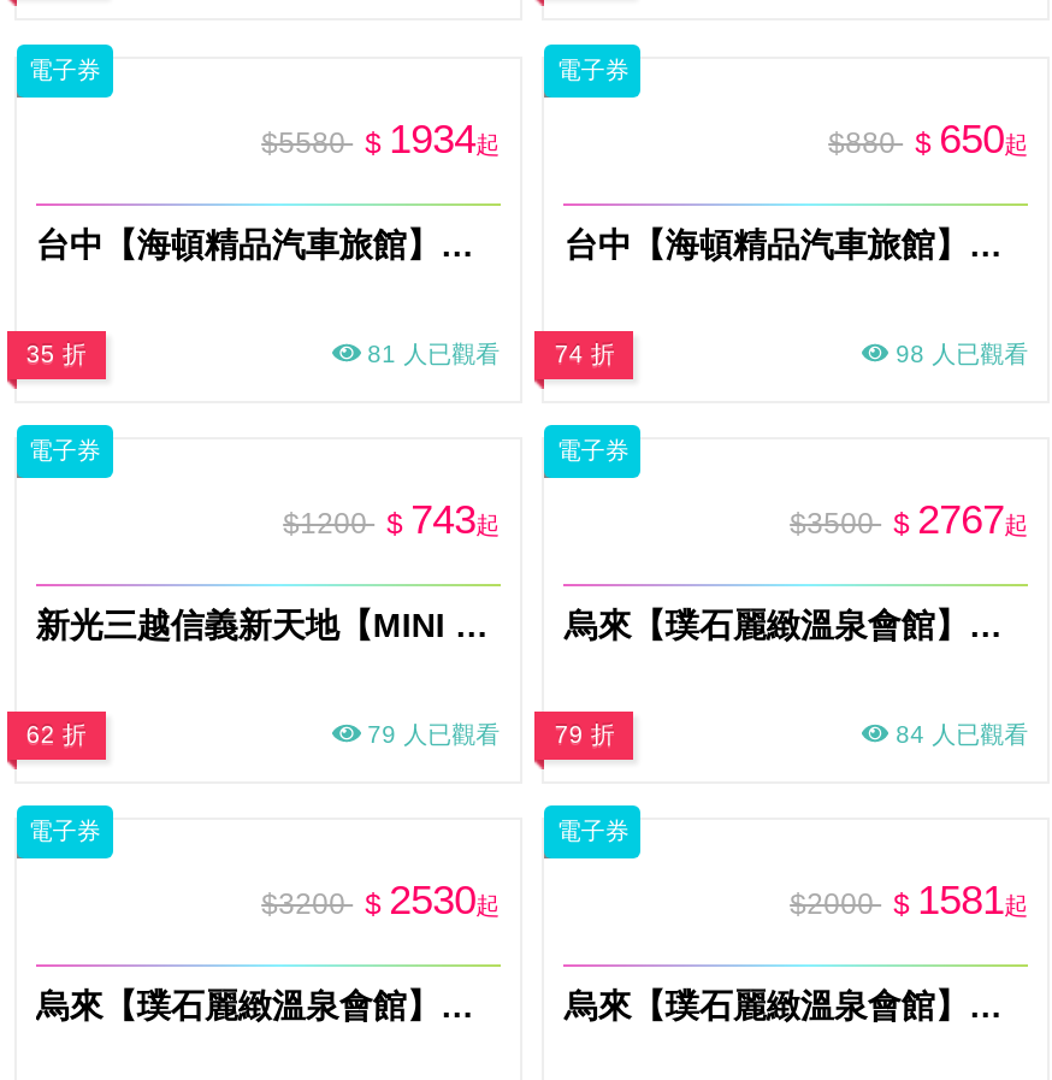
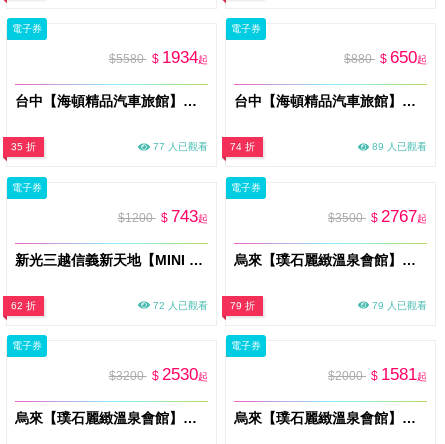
- 81 人已觀看
+ 77 人已觀看

- 98 人已觀看
+ 89 人已觀看

- 79 人已觀看
+ 72 人已觀看

- 84 人已觀看
+ 79 人已觀看
